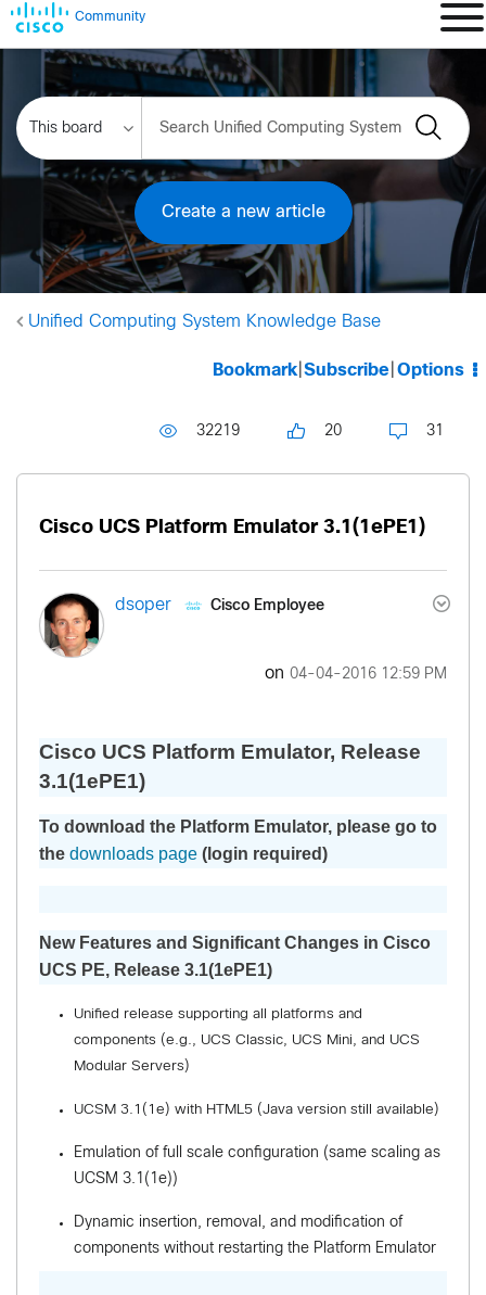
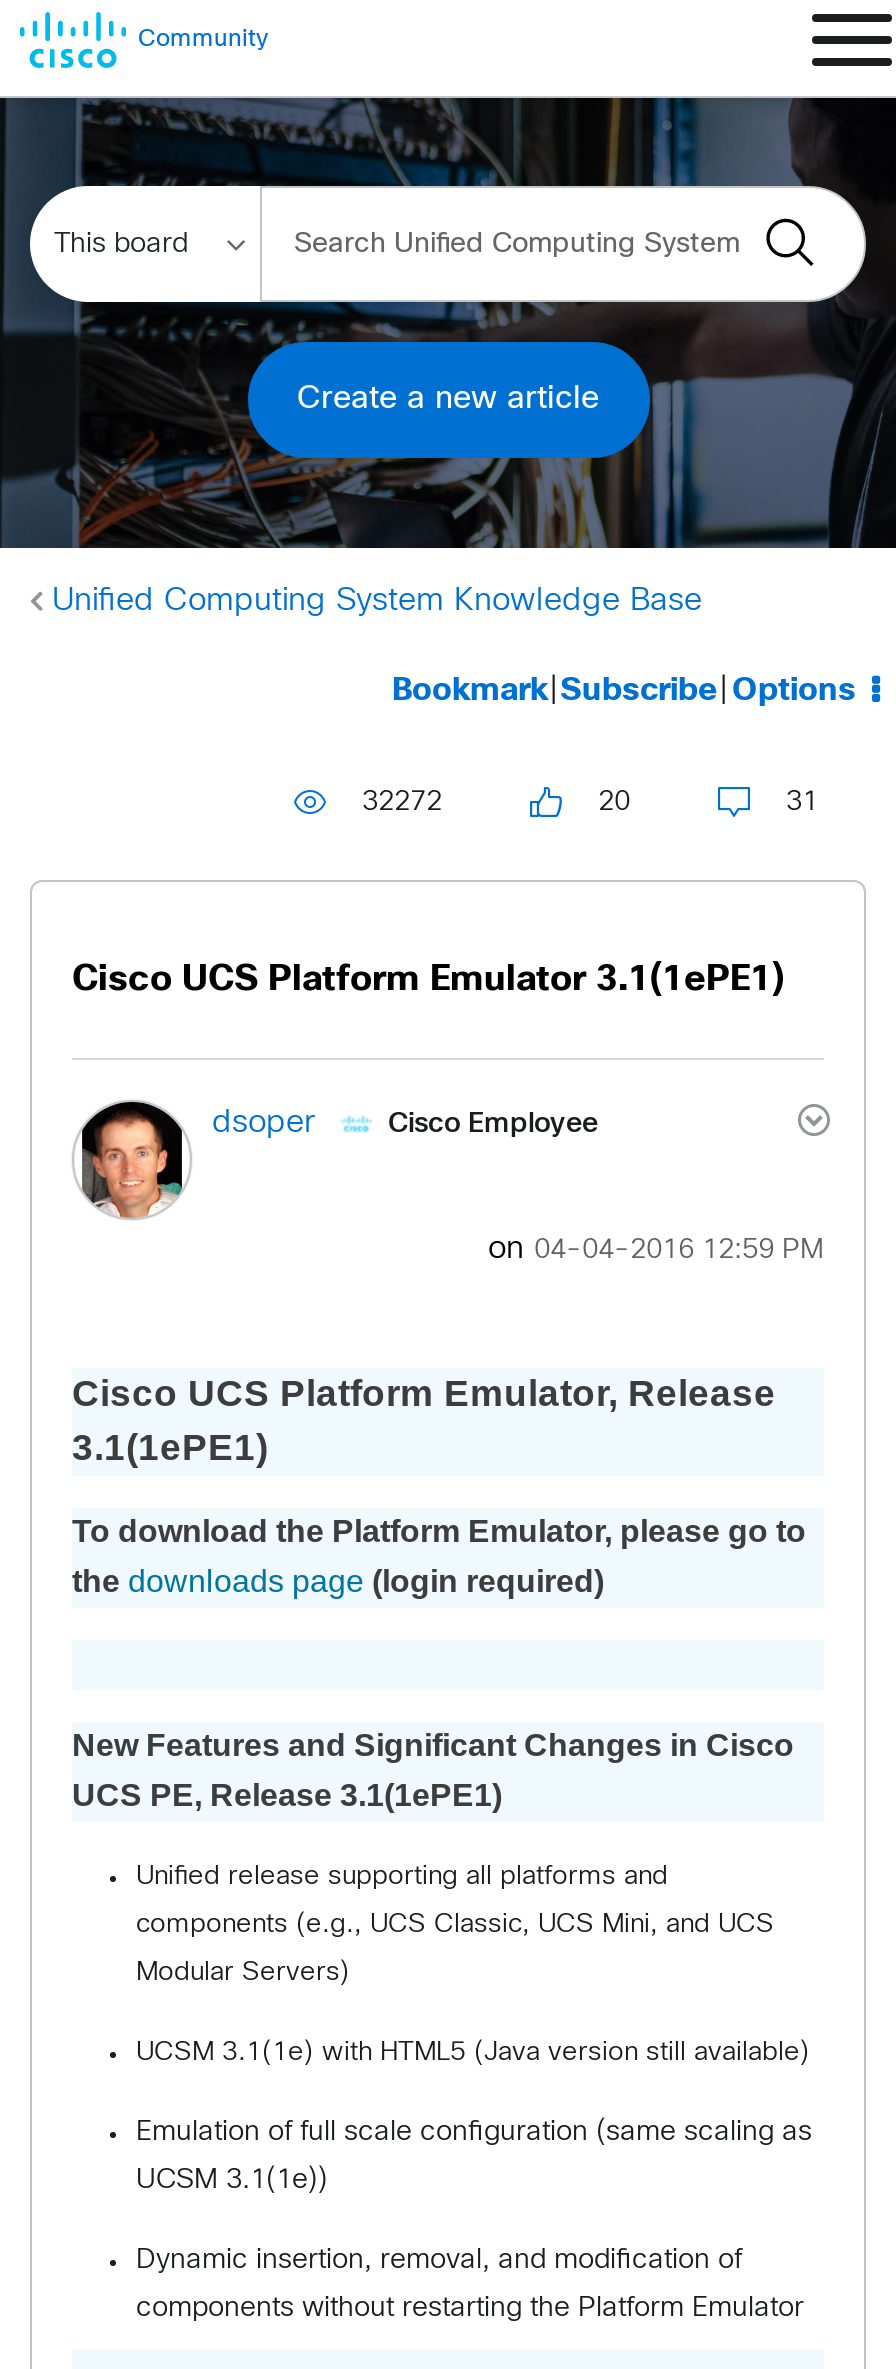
- 32219
+ 32272
